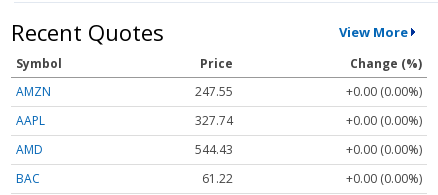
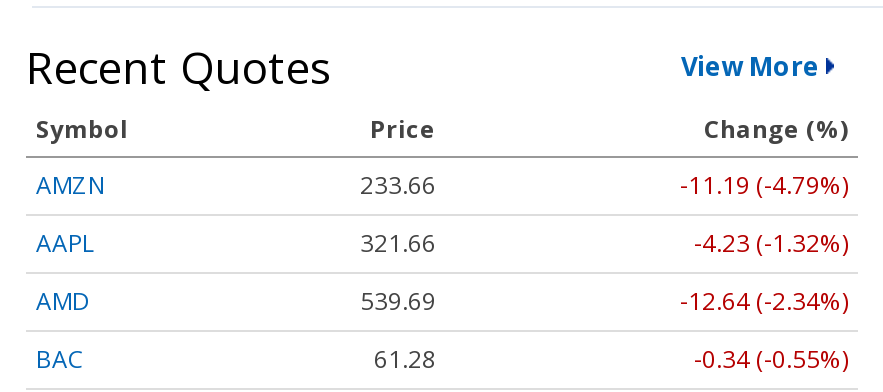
- 247.55
+ 233.66

- +0.00 (0.00%)
+ -11.19 (-4.79%)

- 327.74
+ 321.66

- +0.00 (0.00%)
+ -4.23 (-1.32%)

- 544.43
+ 539.69

- +0.00 (0.00%)
+ -12.64 (-2.34%)

- 61.22
+ 61.28

- +0.00 (0.00%)
+ -0.34 (-0.55%)
